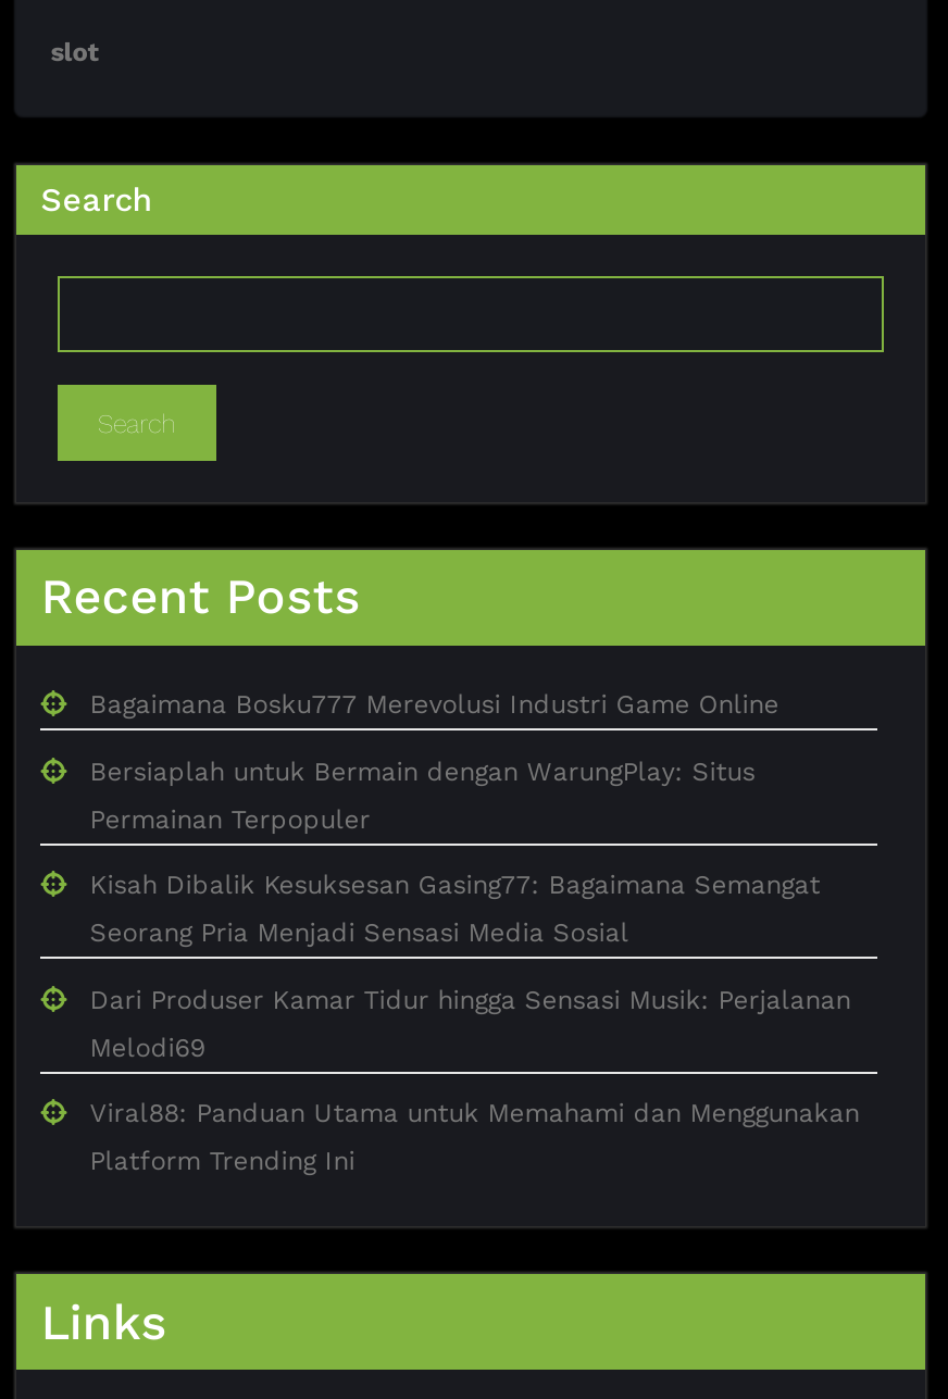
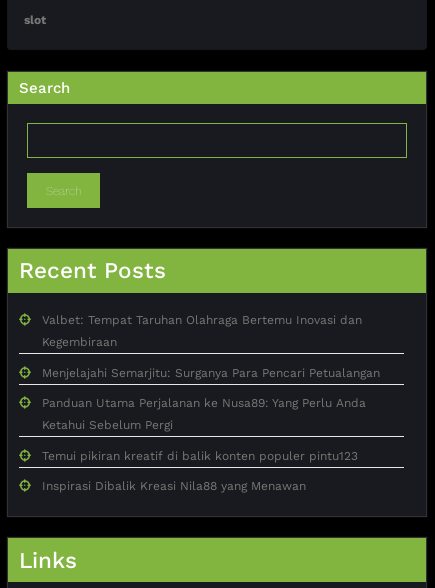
- Bagaimana Bosku777 Merevolusi Industri Game Online
- Bersiaplah untuk Bermain dengan WarungPlay: Situs
- Permainan Terpopuler
- Kisah Dibalik Kesuksesan Gasing77: Bagaimana Semangat
- Seorang Pria Menjadi Sensasi Media Sosial
- Dari Produser Kamar Tidur hingga Sensasi Musik: Perjalanan
- Melodi69
- Viral88: Panduan Utama untuk Memahami dan Menggunakan
- Platform Trending Ini
+ Valbet: Tempat Taruhan Olahraga Bertemu Inovasi dan
+ Kegembiraan
+ Menjelajahi Semarjitu: Surganya Para Pencari Petualangan
+ Panduan Utama Perjalanan ke Nusa89: Yang Perlu Anda
+ Ketahui Sebelum Pergi
+ Temui pikiran kreatif di balik konten populer pintu123
+ Inspirasi Dibalik Kreasi Nila88 yang Menawan
